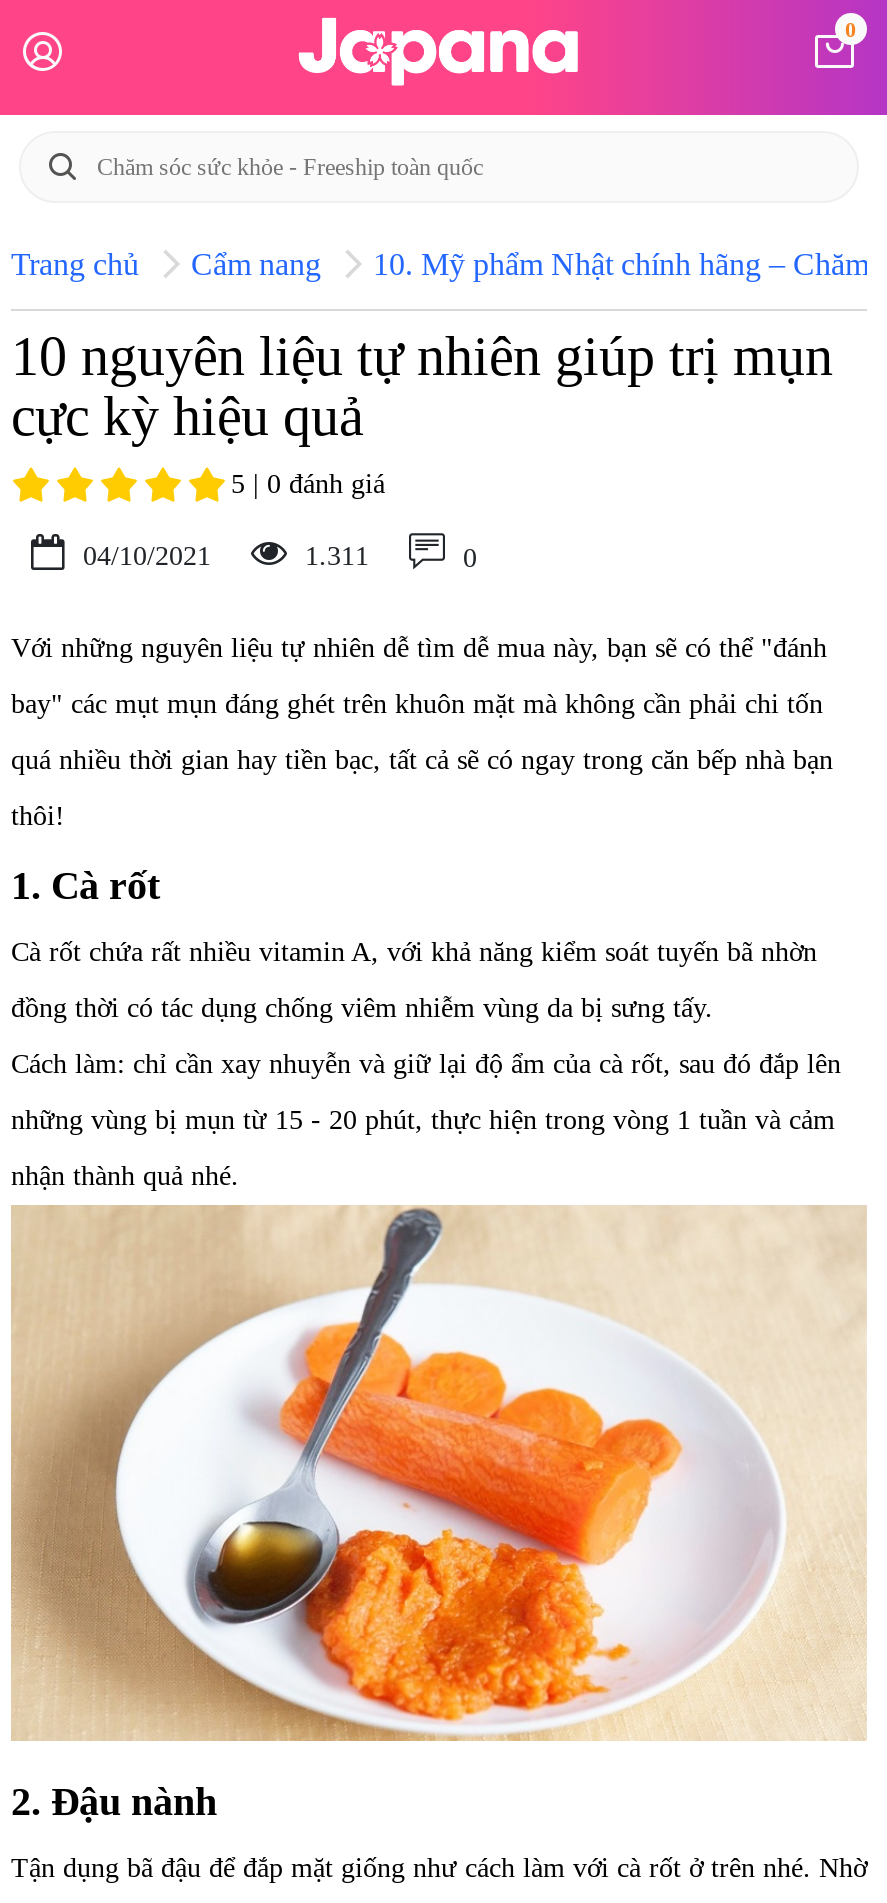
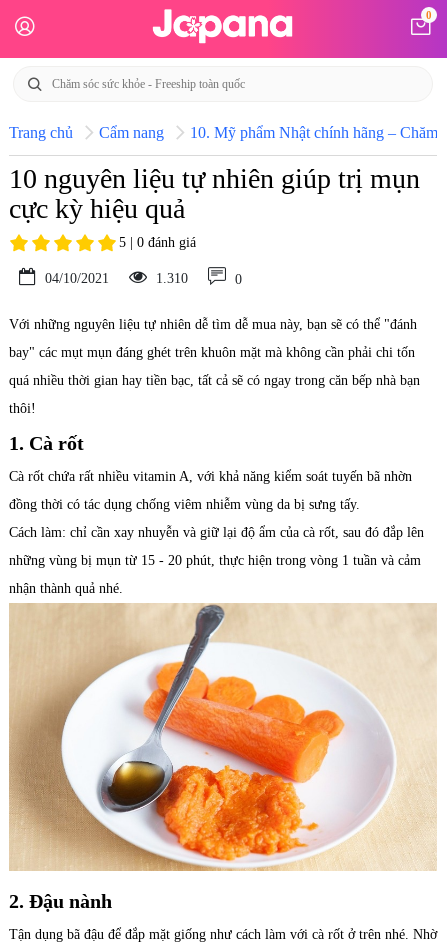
- 1.311
+ 1.310
